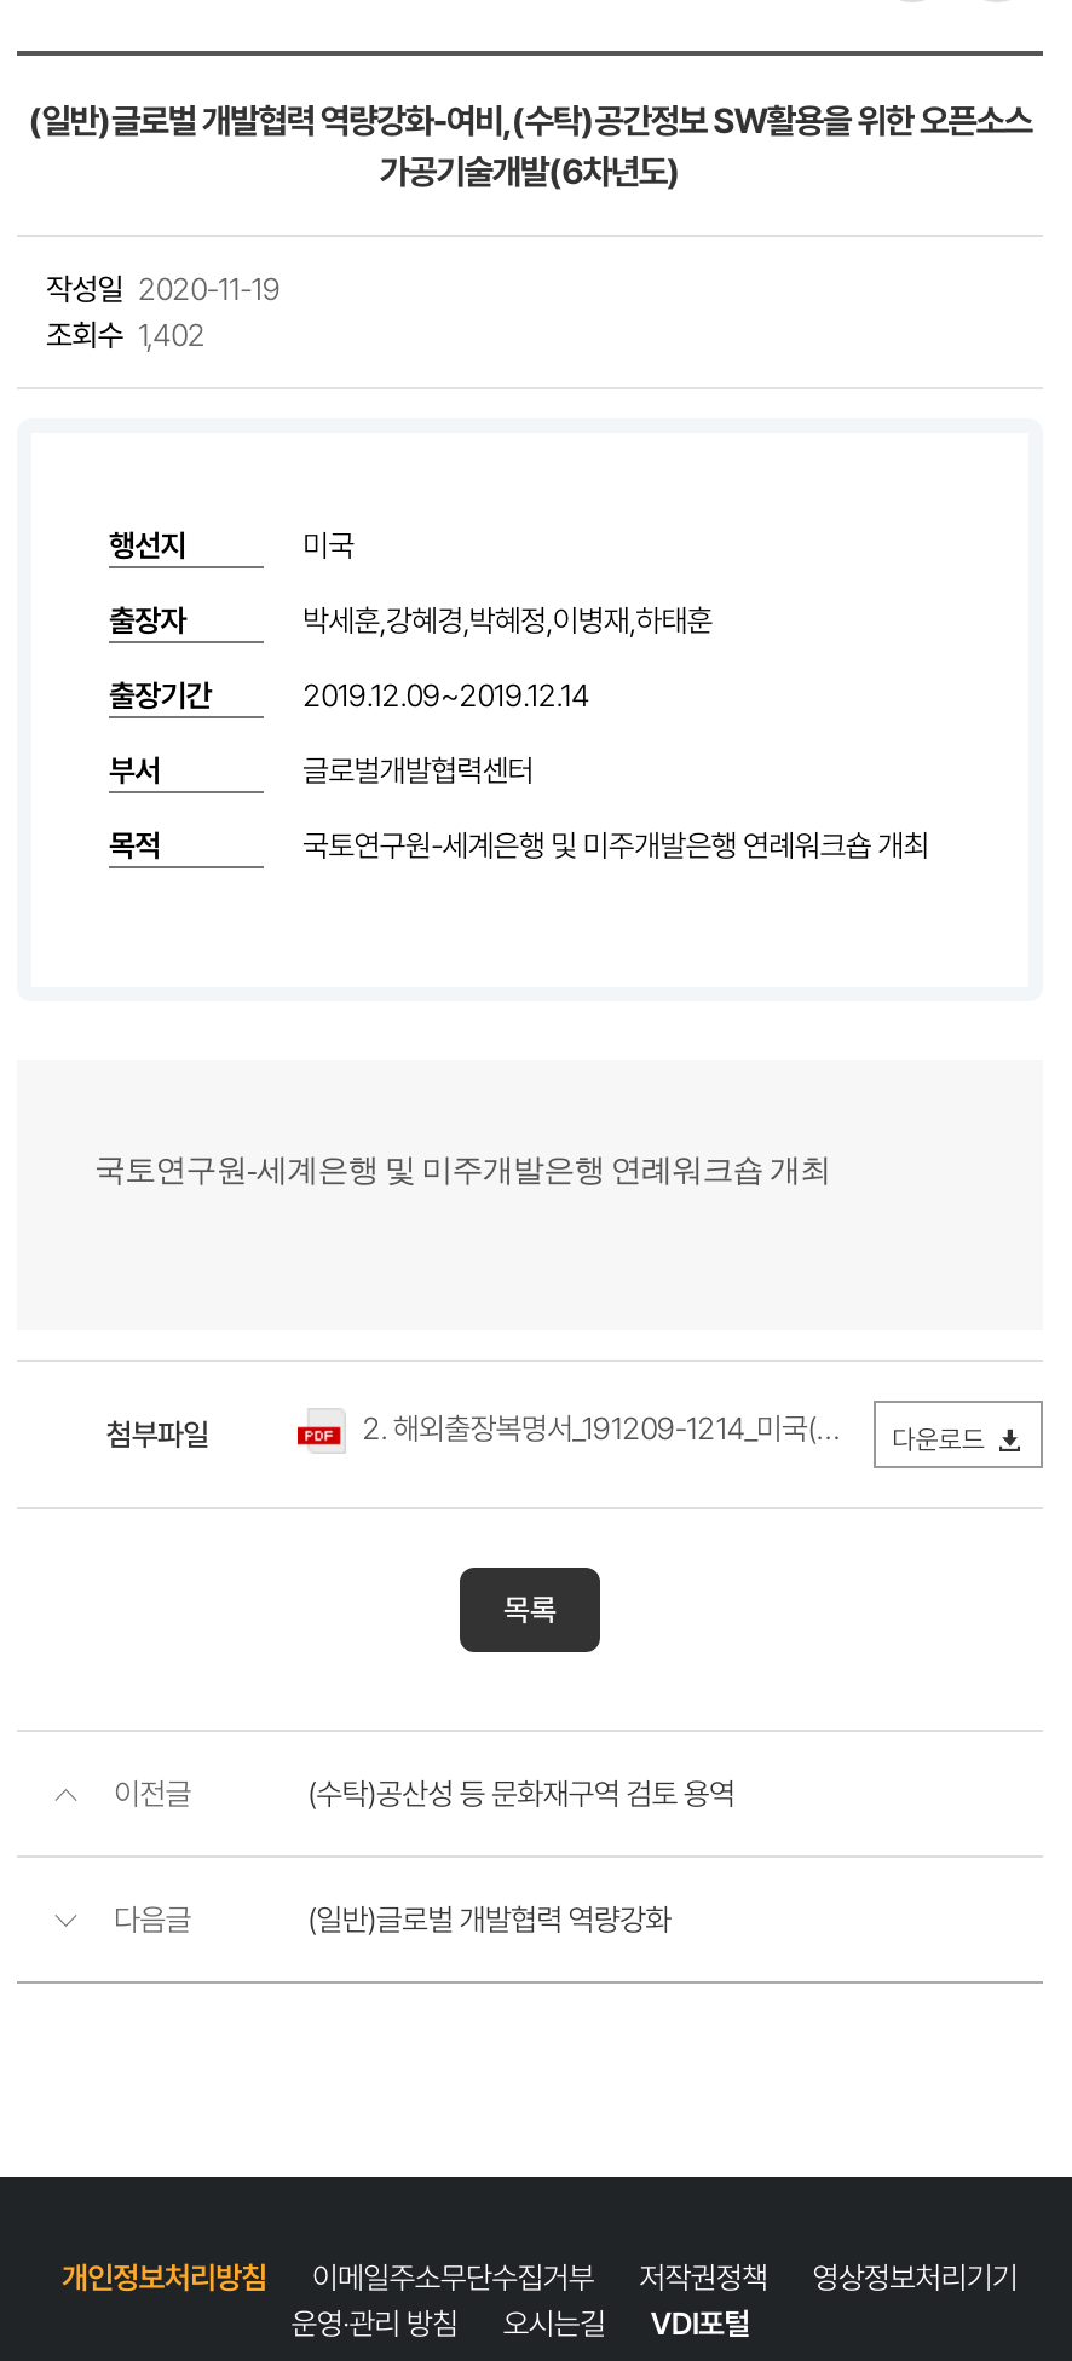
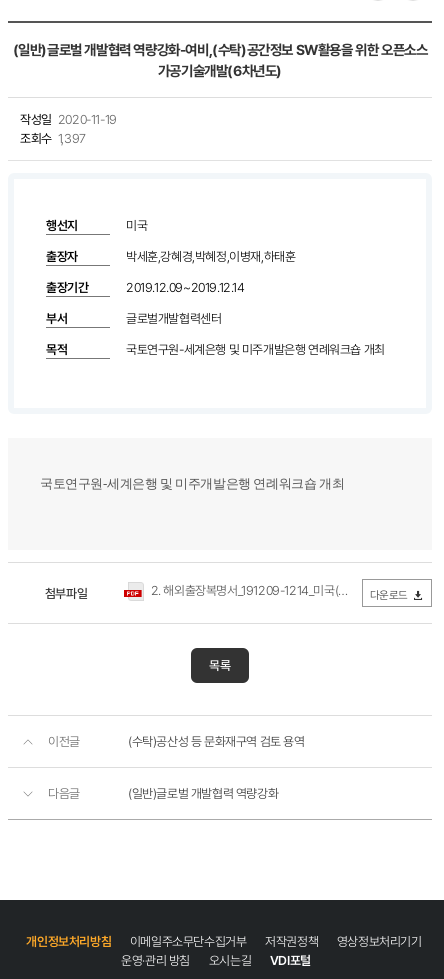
- 조회수 1,402
+ 조회수 1,397
